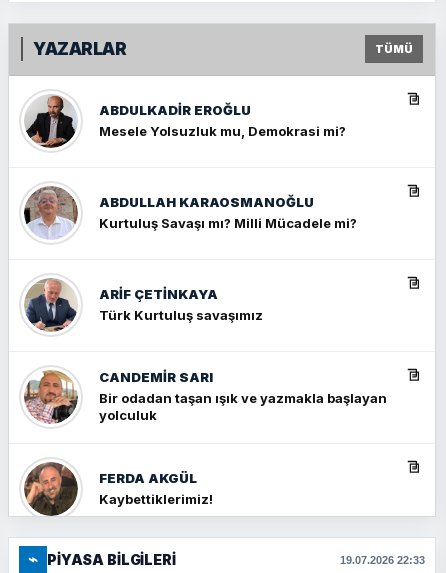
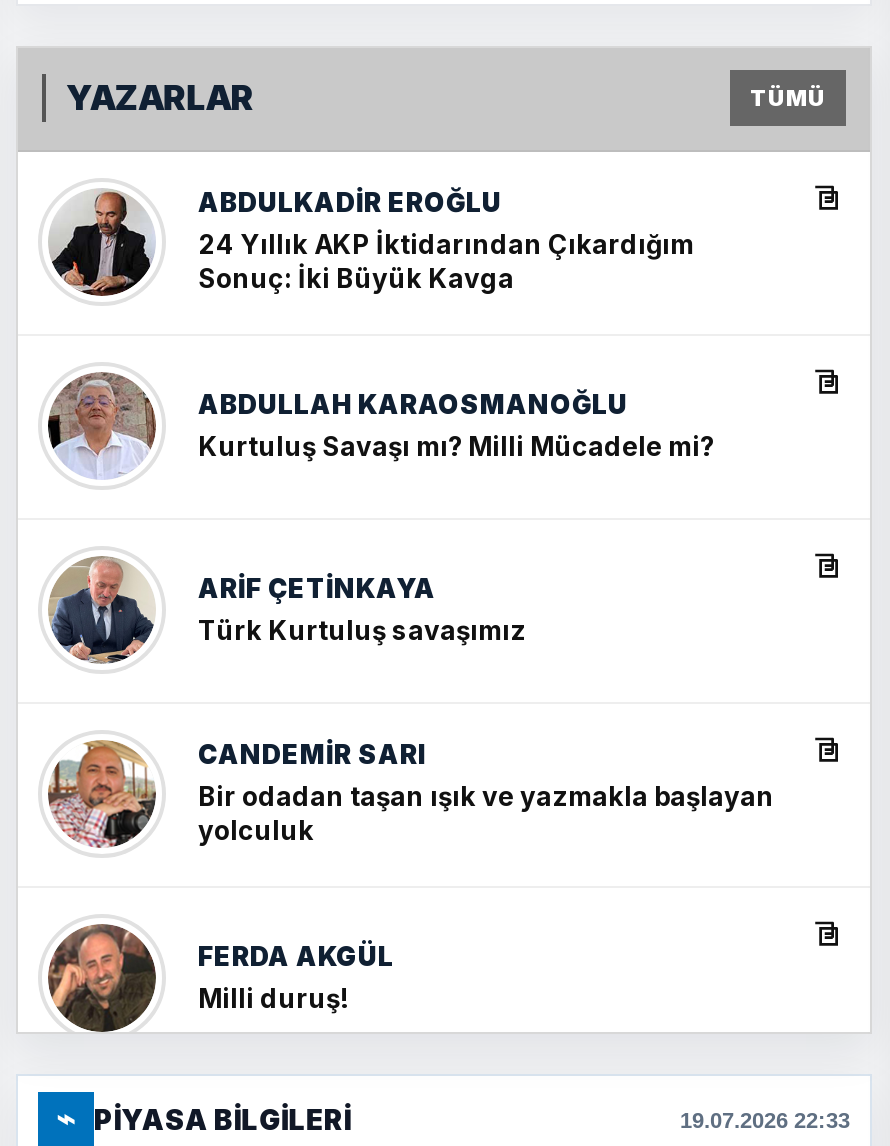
- Mesele Yolsuzluk mu, Demokrasi mi?
+ 24 Yıllık AKP İktidarından Çıkardığım
+ Sonuç: İki Büyük Kavga

- Kaybettiklerimiz!
+ Milli duruş!
